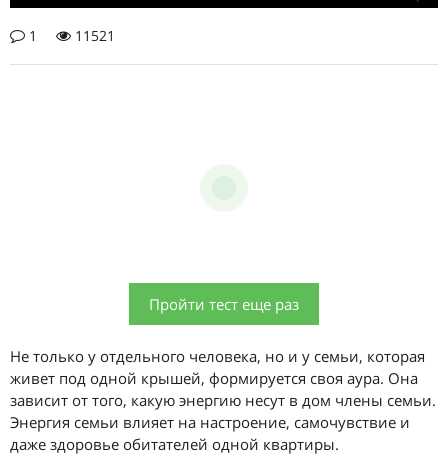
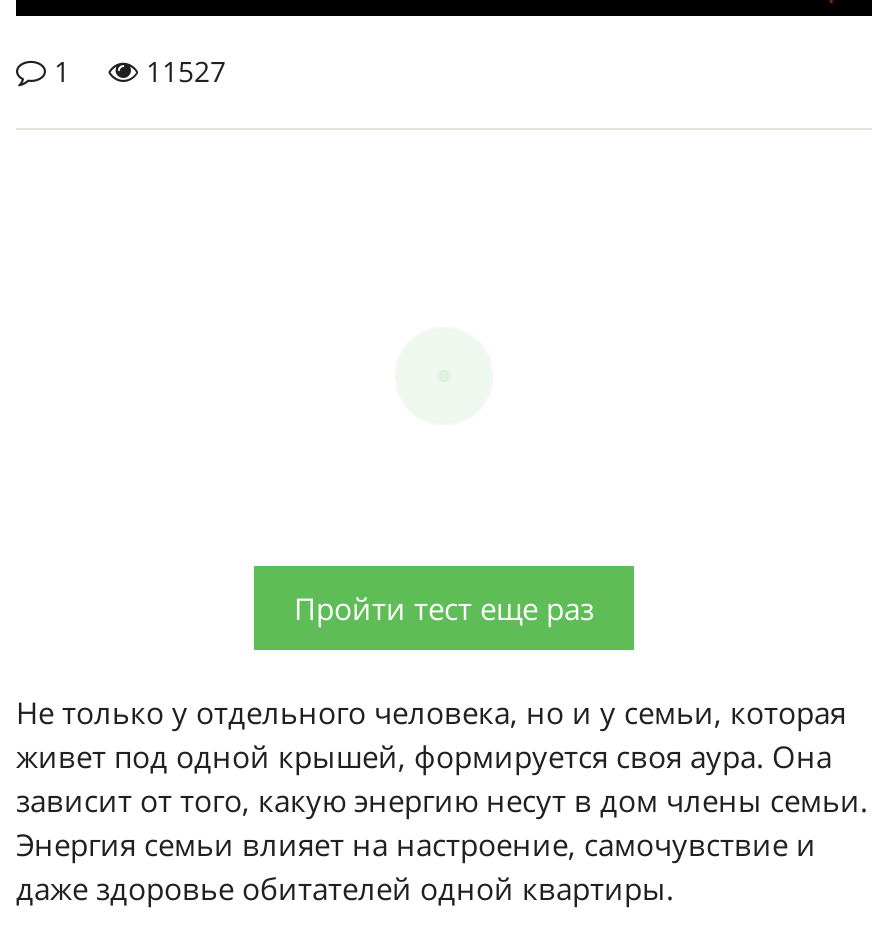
- 1 11521
+ 1 11527
